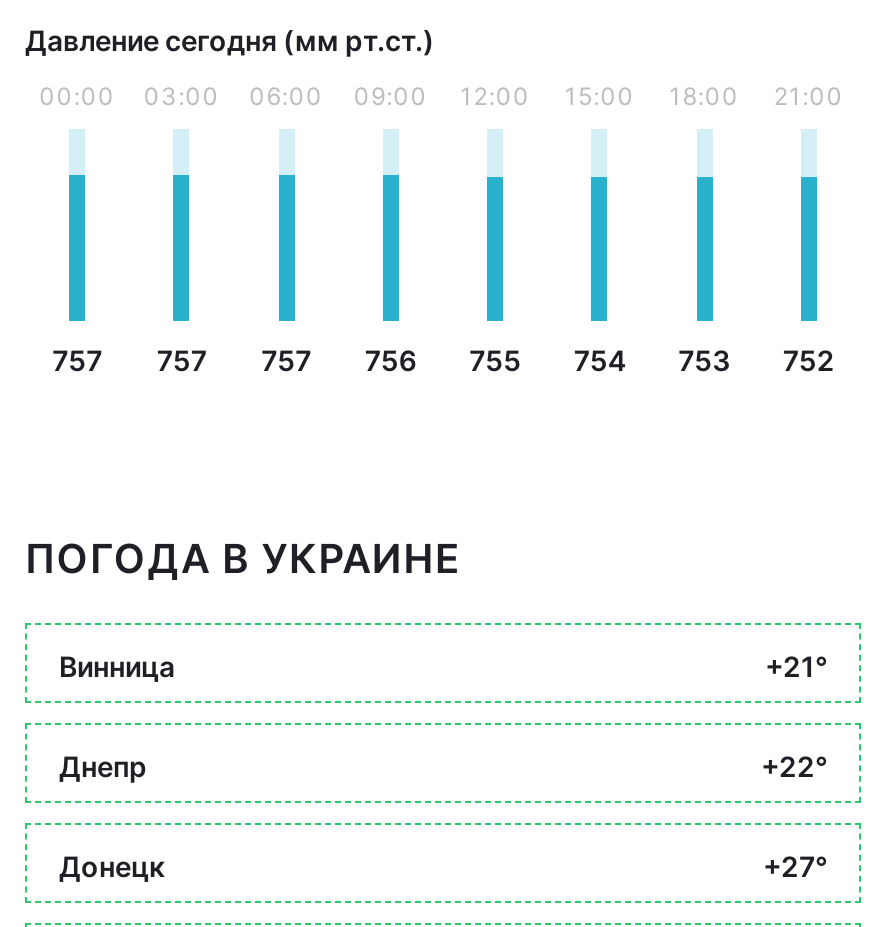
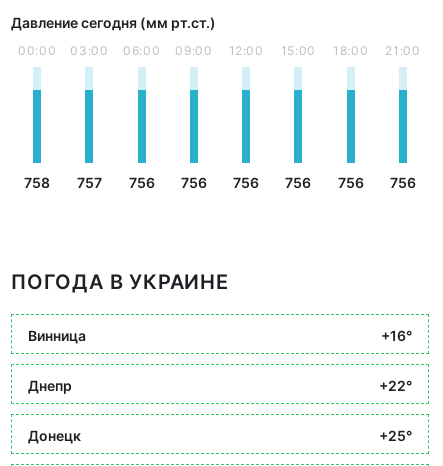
- 757
+ 758

- 757
+ 756

- 755
+ 756

- 754
+ 756

- 753
+ 756

- 752
+ 756

- +21°
+ +16°

- +27°
+ +25°
